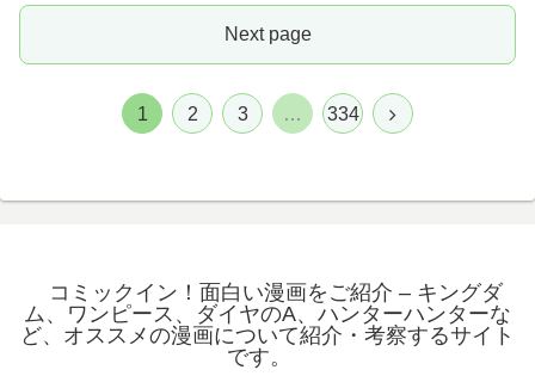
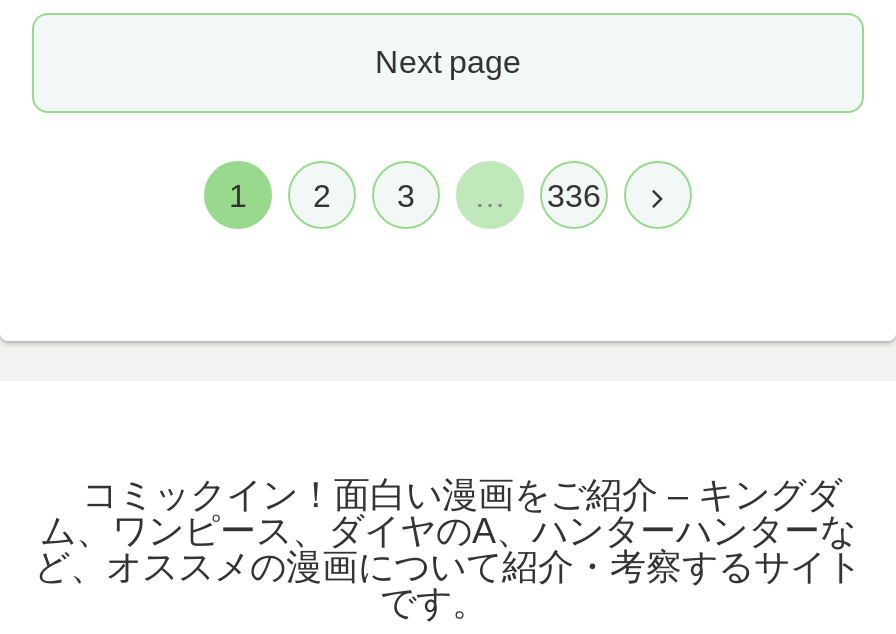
- 334
+ 336
